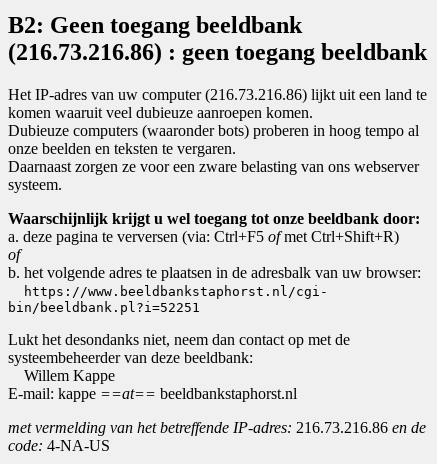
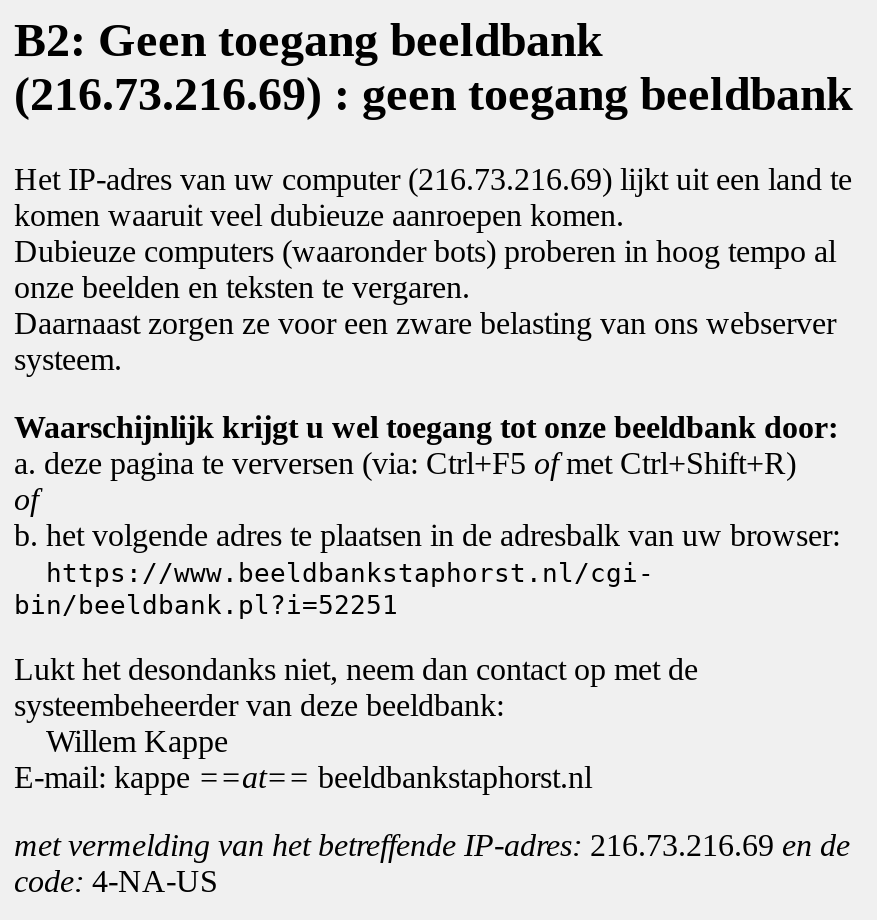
- (216.73.216.86) : geen toegang beeldbank
+ (216.73.216.69) : geen toegang beeldbank

- Het IP-adres van uw computer (216.73.216.86) lijkt uit een land te
+ Het IP-adres van uw computer (216.73.216.69) lijkt uit een land te

- met vermelding van het betreffende IP-adres: 216.73.216.86 en de
+ met vermelding van het betreffende IP-adres: 216.73.216.69 en de
